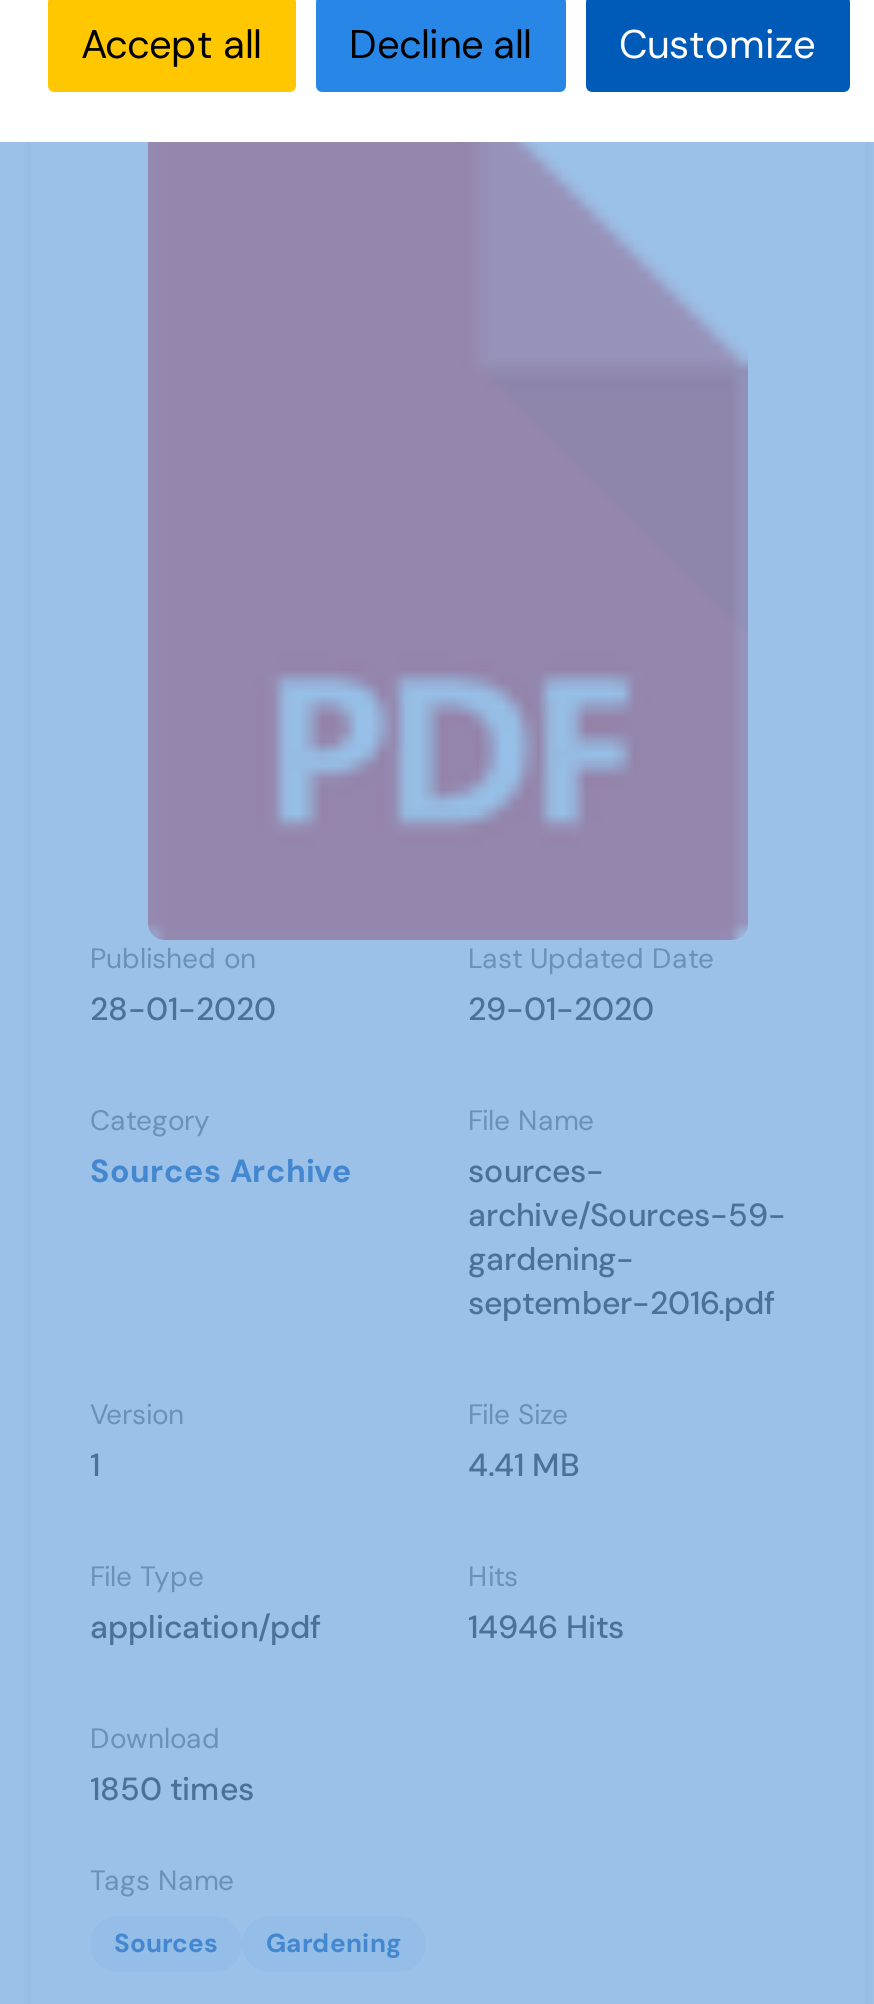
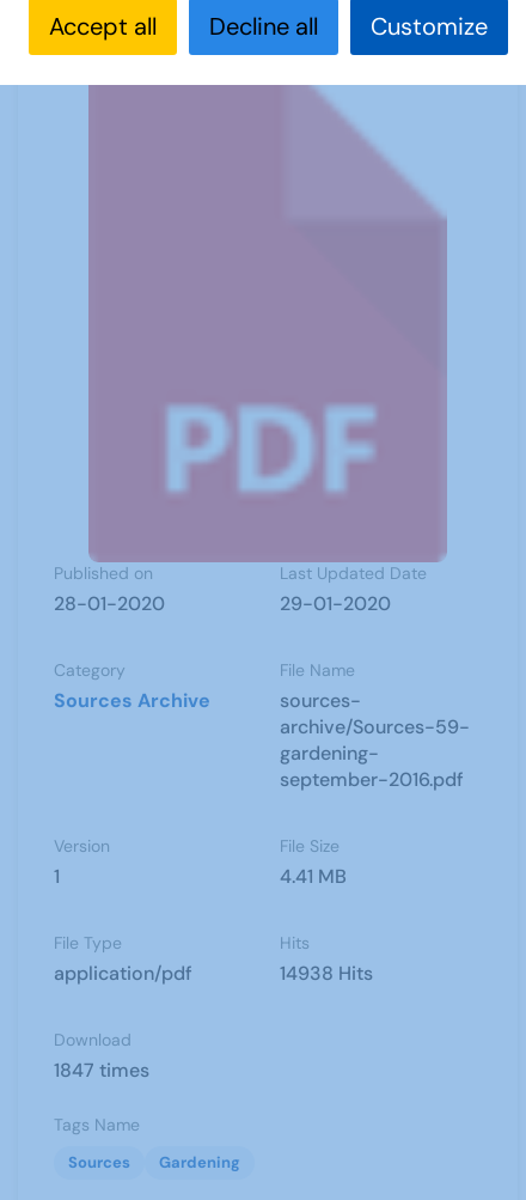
- 14946 Hits
+ 14938 Hits

- 1850 times
+ 1847 times
